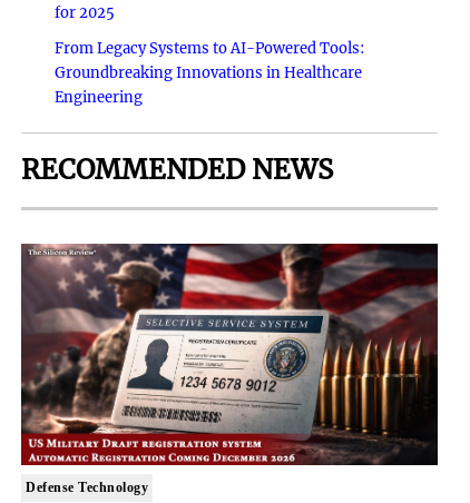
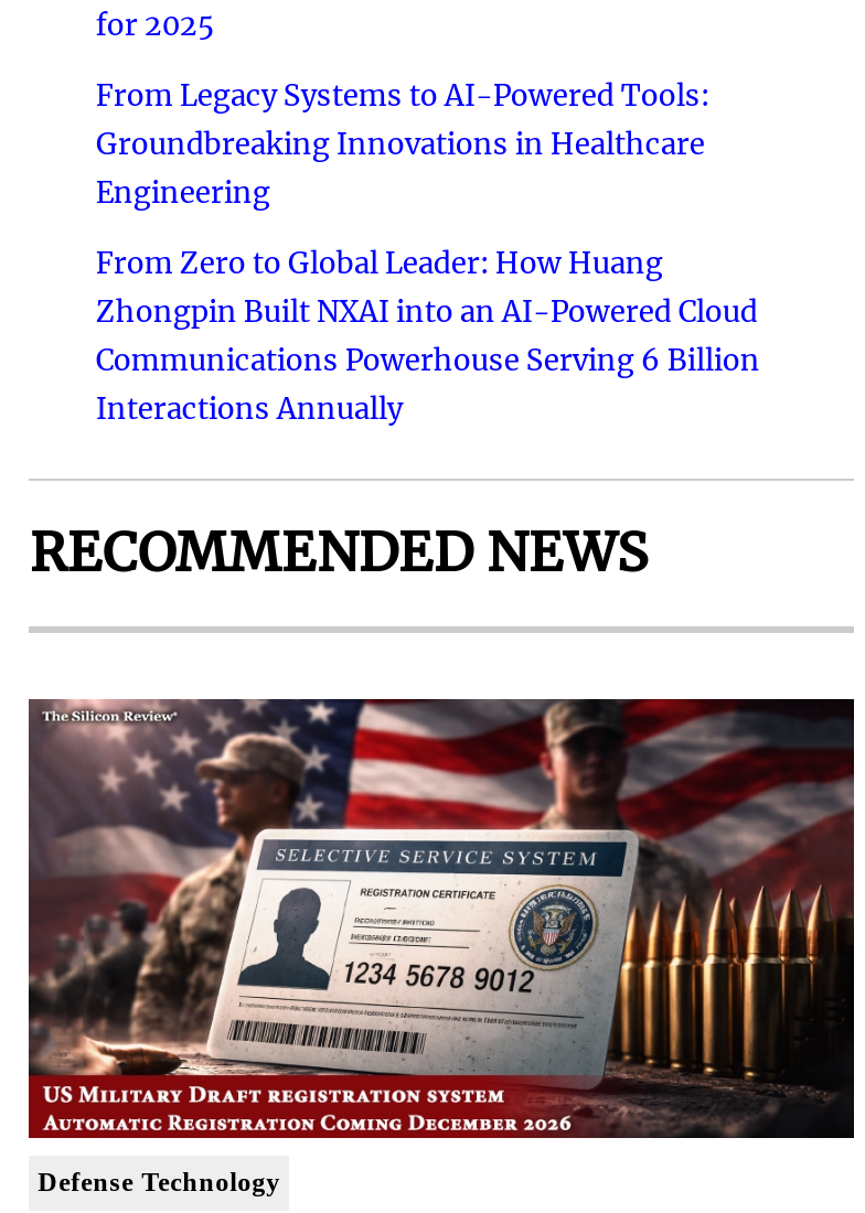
+ From Zero to Global Leader: How Huang
+ Zhongpin Built NXAI into an AI-Powered Cloud
+ Communications Powerhouse Serving 6 Billion
+ Interactions Annually
